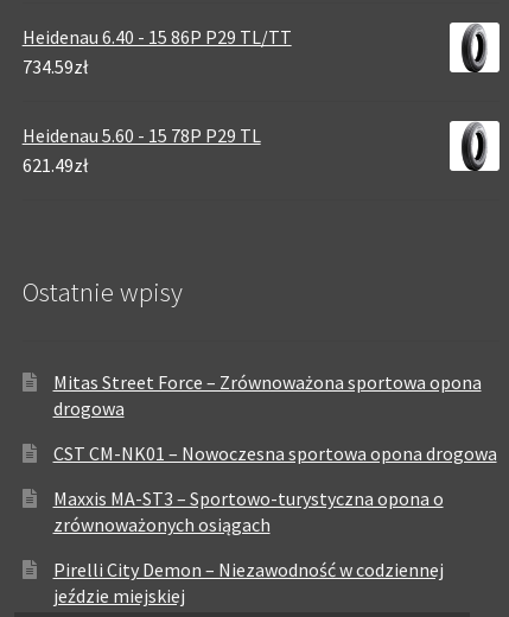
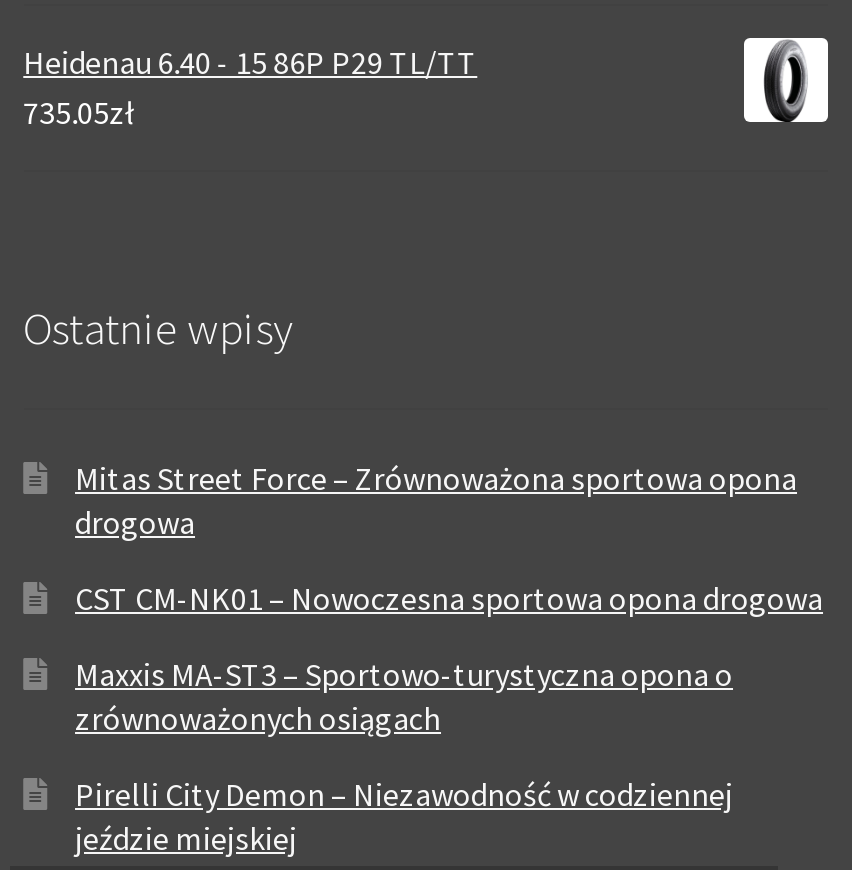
- 734.59zł
- Heidenau 5.60 - 15 78P P29 TL
- 621.49zł
+ 735.05zł
